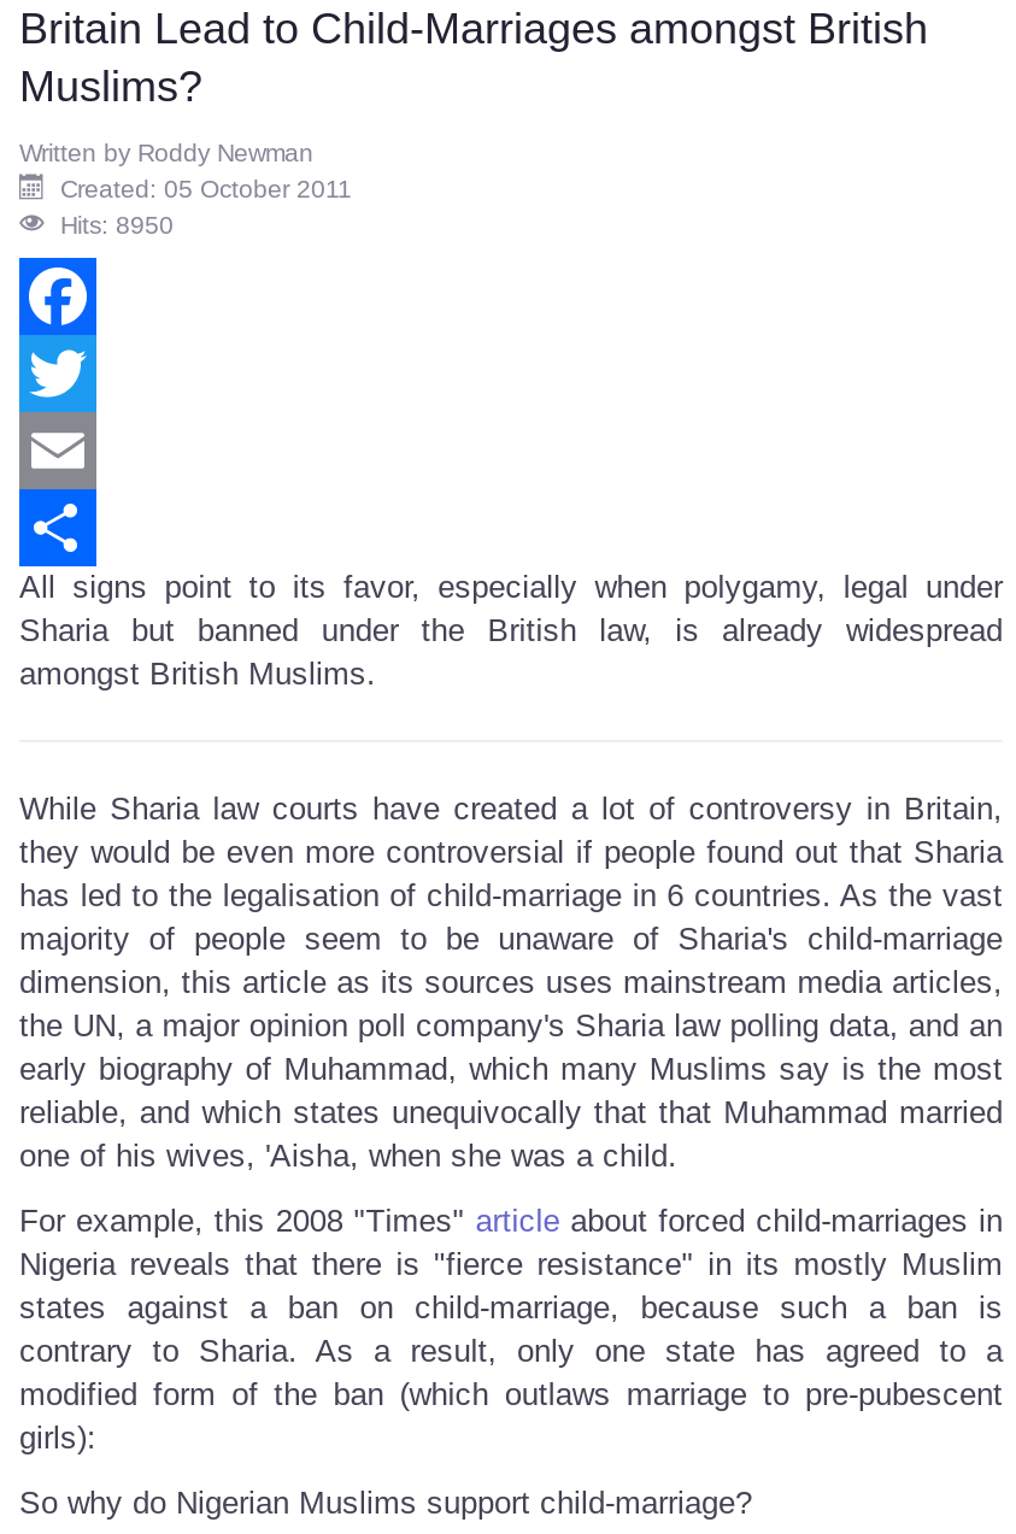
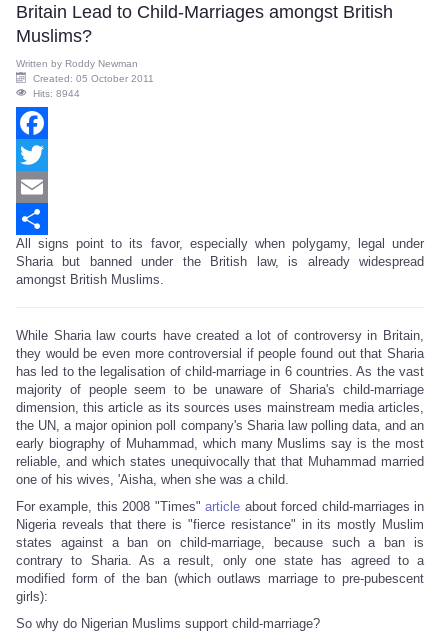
- Hits: 8950
+ Hits: 8944
